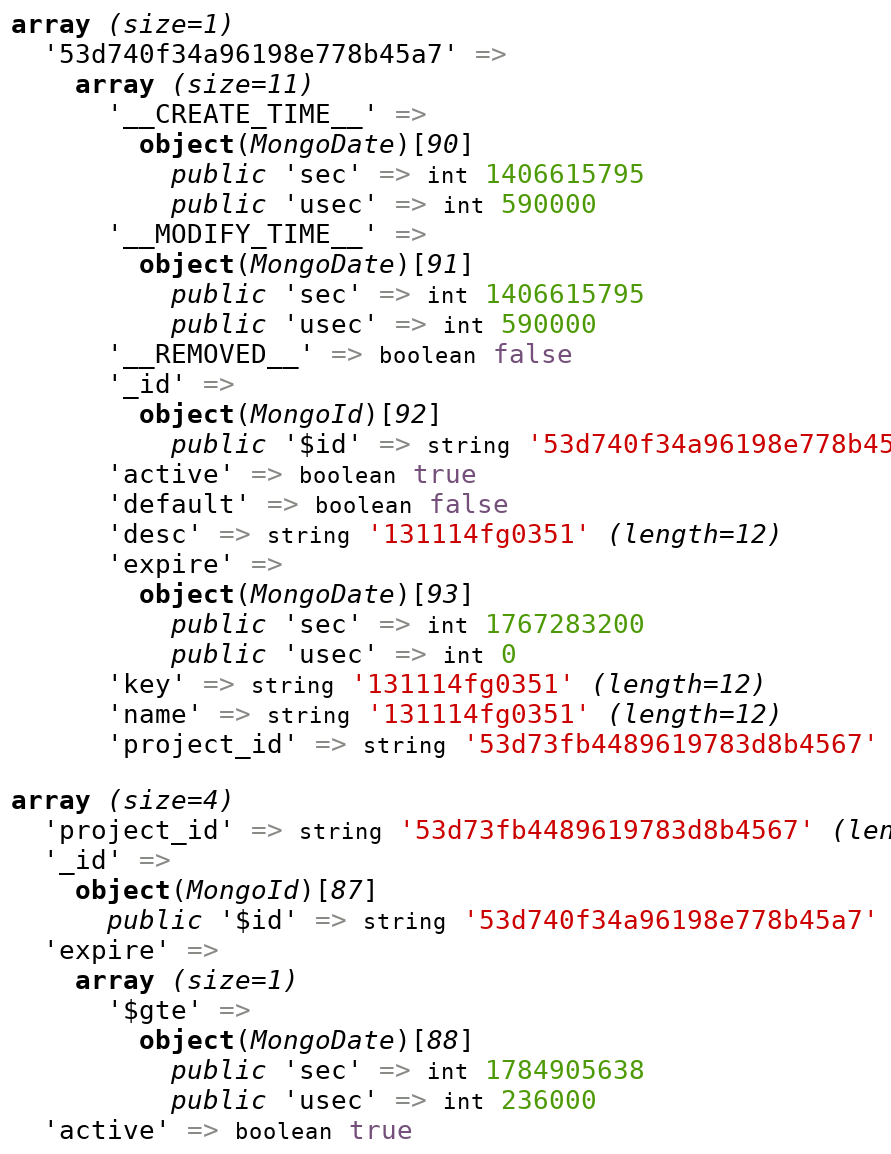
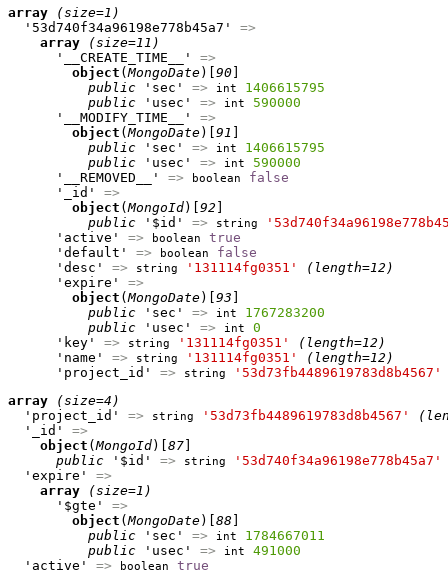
- public 'sec' => int 1784905638
+ public 'sec' => int 1784667011

- public 'usec' => int 236000
+ public 'usec' => int 491000
